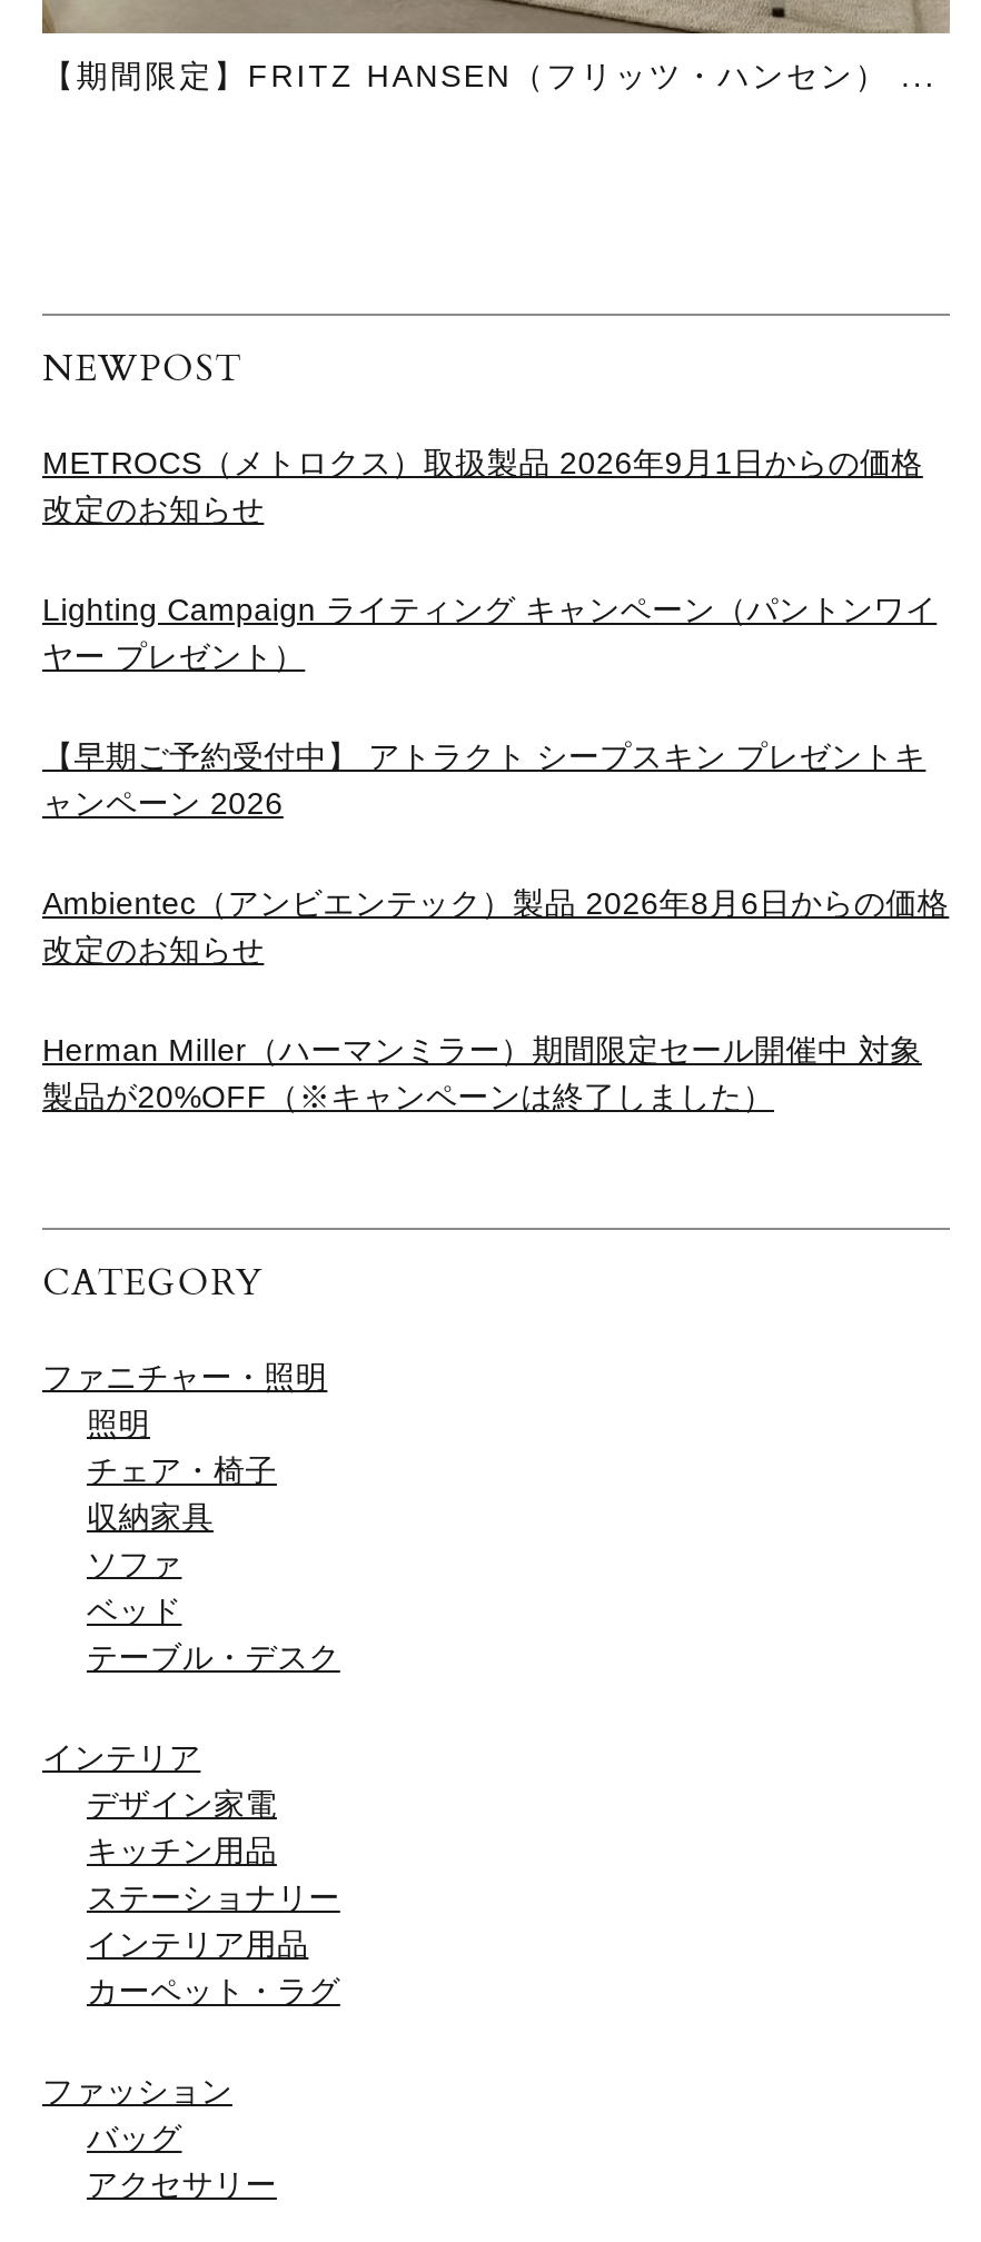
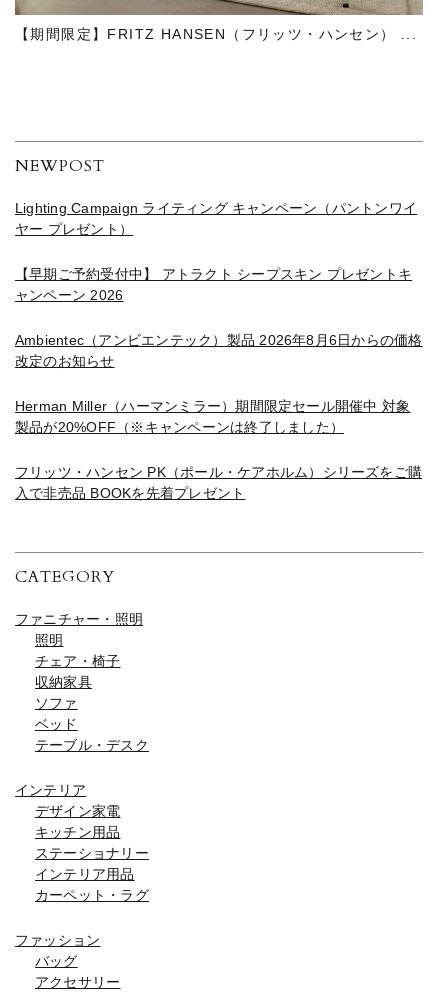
- METROCS（メトロクス）取扱製品 2026年9月1日からの価格
- 改定のお知らせ

moved up: Lighting Campaign ライティング キャンペーン（パントンワイ | 【早期ご予約受付中】 アトラクト シープスキン プレゼントキ | ャンペーン 2026 | Ambientec（アンビエンテック）製品 2026年8月6日からの価格 | 改定のお知らせ | Herman Miller（ハーマンミラー）期間限定セール開催中 対象 | 製品が20%OFF（※キャンペーンは終了しました）

+ フリッツ・ハンセン PK（ポール・ケアホルム）シリーズをご購
+ 入で非売品 BOOKを先着プレゼント
